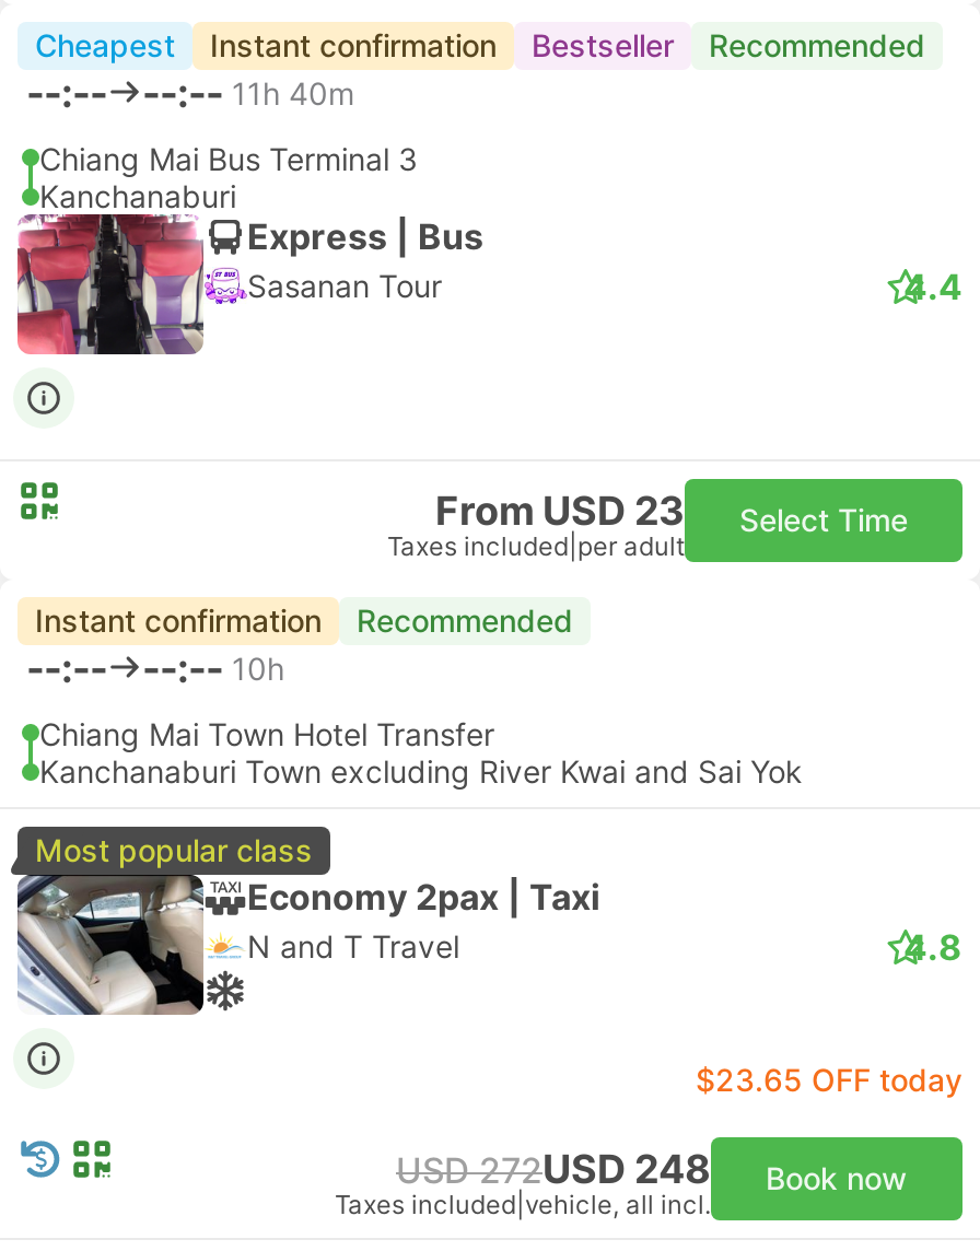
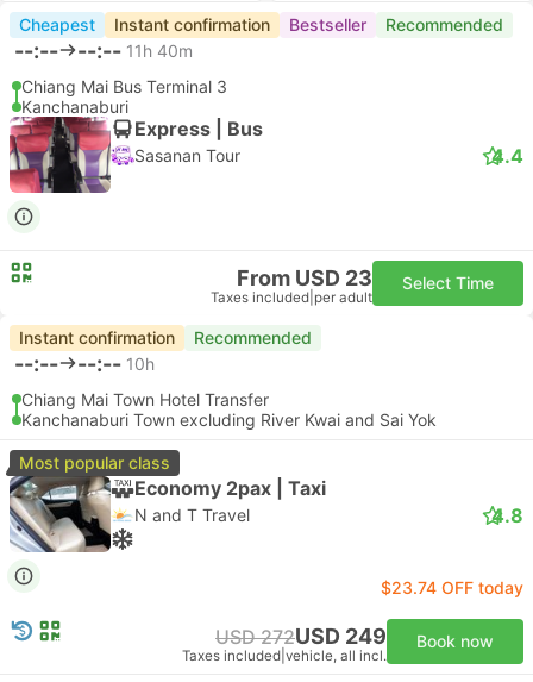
- $23.65 OFF today
+ $23.74 OFF today

- USD 272USD 248 Book now
+ USD 272USD 249 Book now
